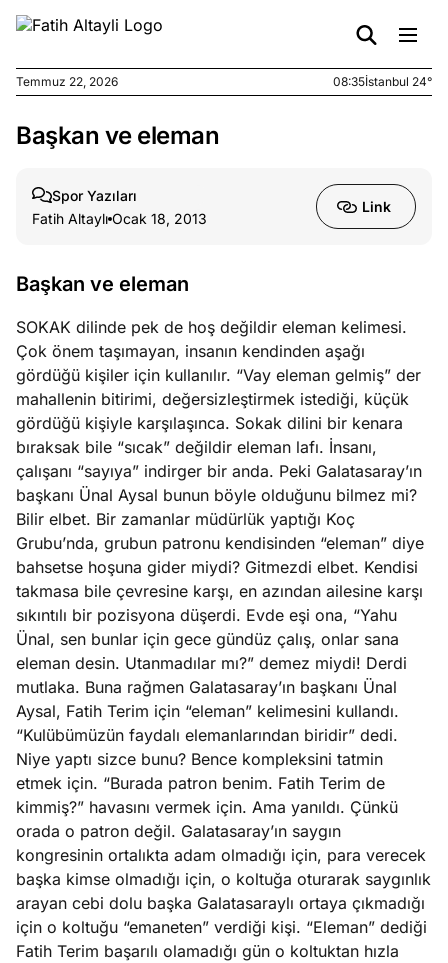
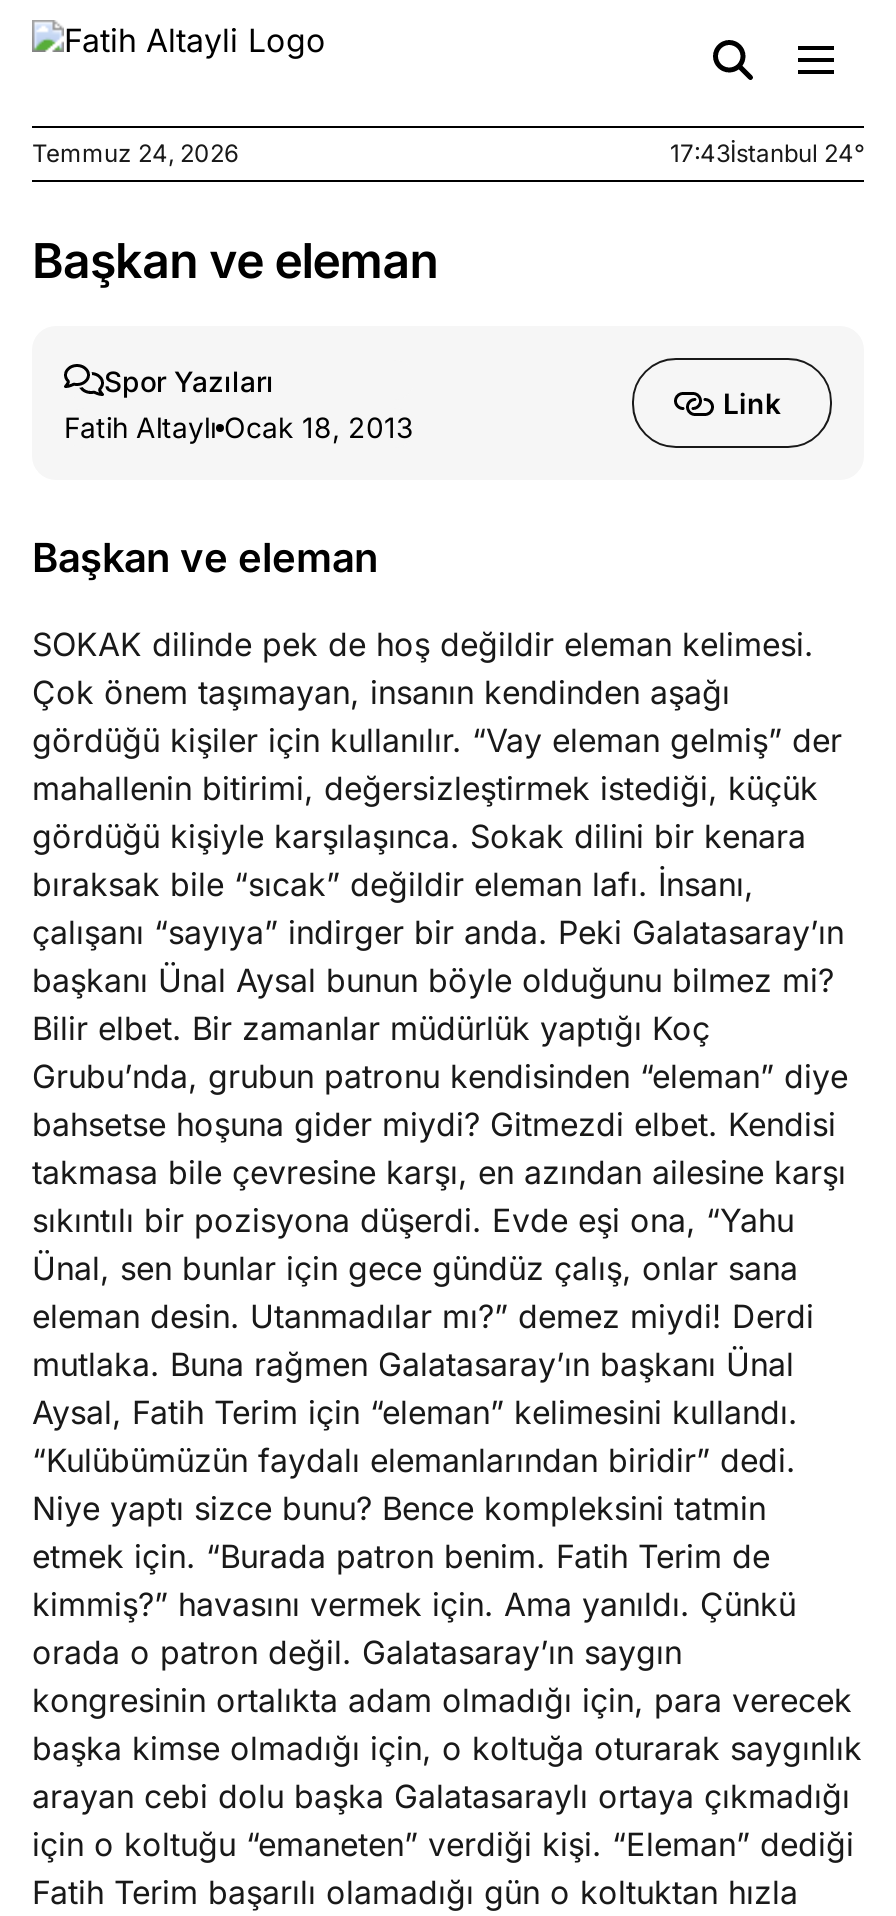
- Temmuz 22, 2026
+ Temmuz 24, 2026

- 08:35İstanbul 24°
+ 17:43İstanbul 24°
